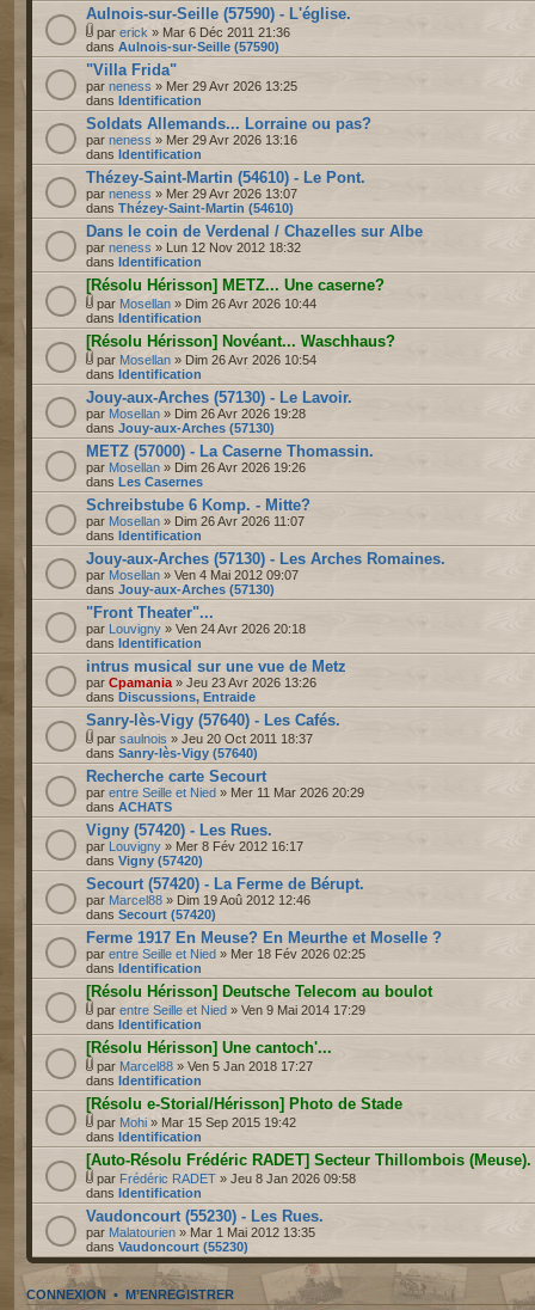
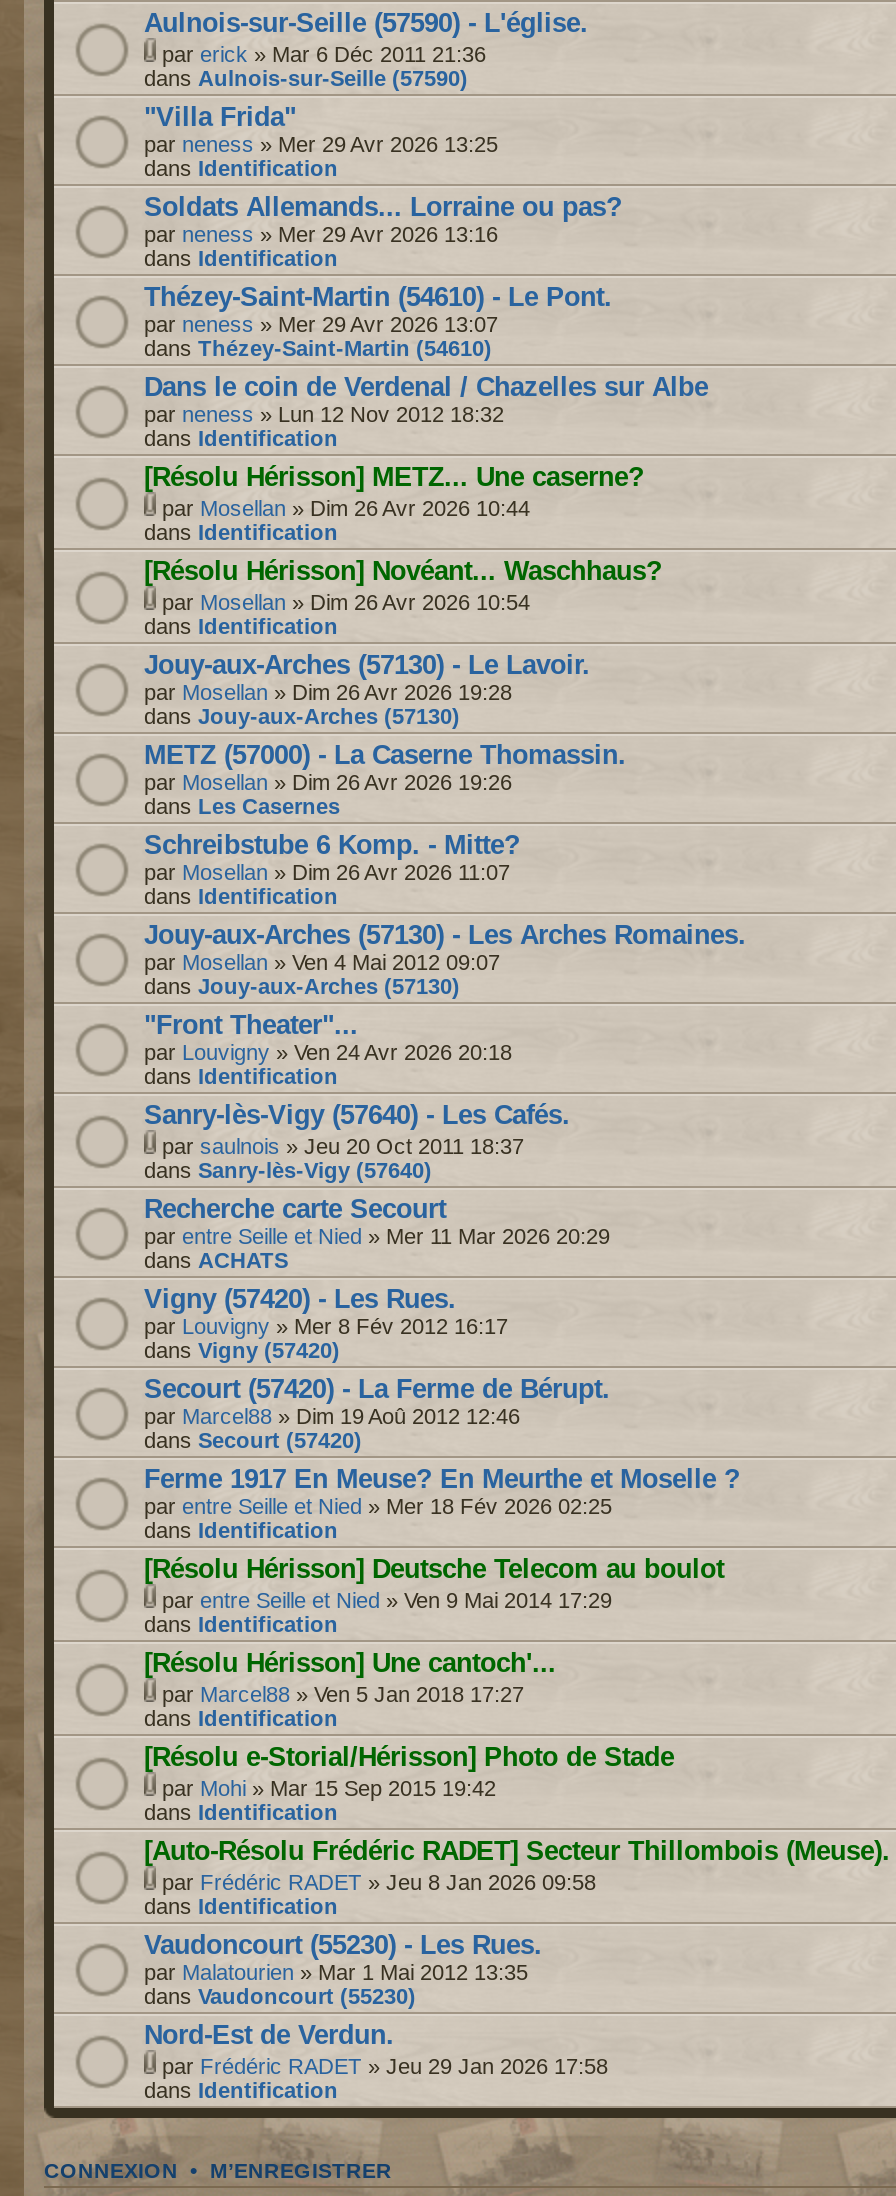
- intrus musical sur une vue de Metz
- par Cpamania» Jeu 23 Avr 2026 13:26
- dans Discussions, Entraide

moved up: [image] | Sanry-lès-Vigy (57640) - Les Cafés. | par saulnois» Jeu 20 Oct 2011 18:37 | ... | par Malatourien» Mar 1 Mai 2012 13:35 | dans Vaudoncourt (55230)

+ Nord-Est de Verdun.
+ par Frédéric RADET» Jeu 29 Jan 2026 17:58
+ dans Identification
